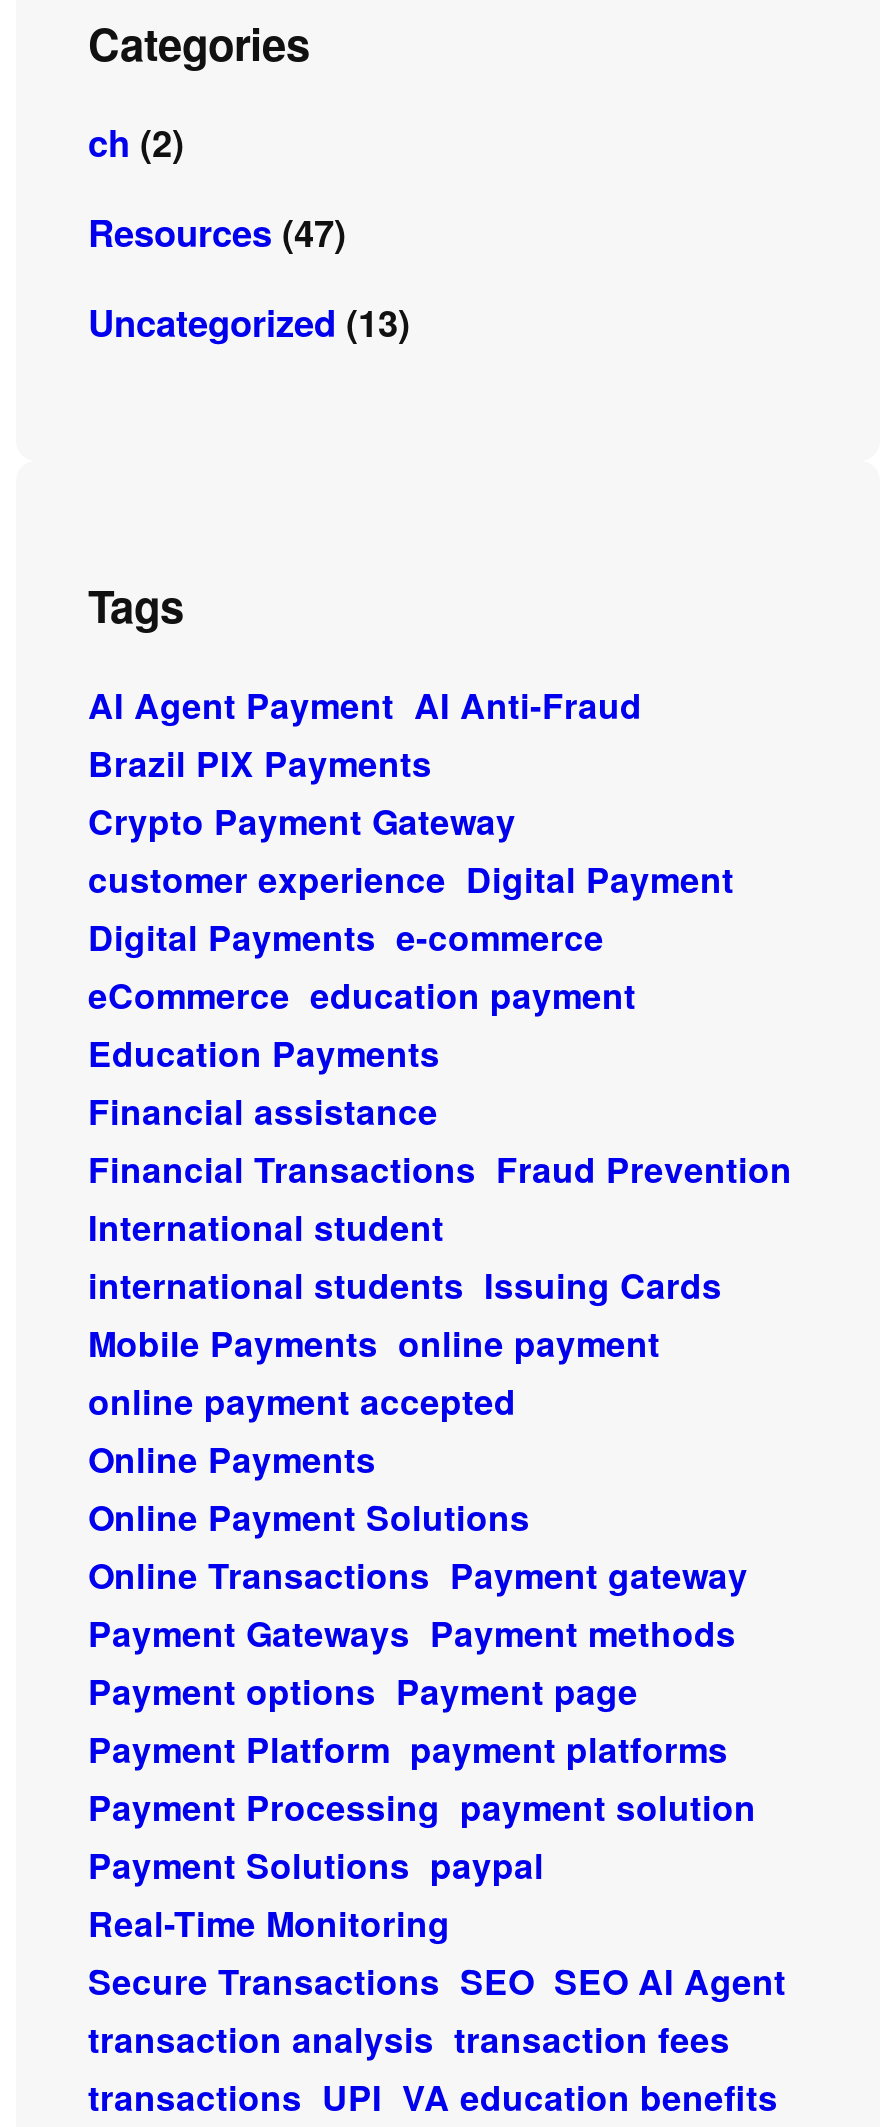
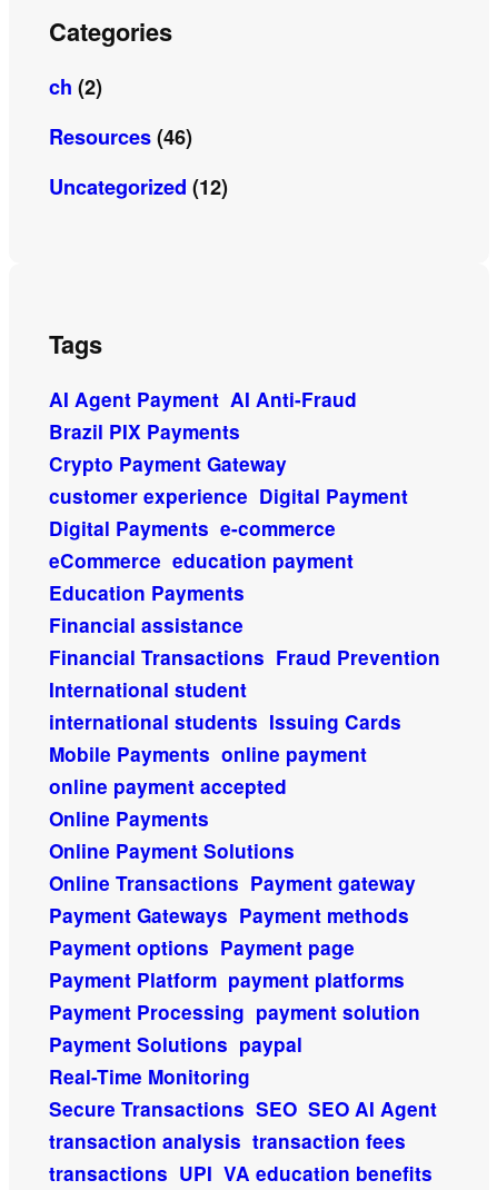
- Resources (47)
+ Resources (46)

- Uncategorized (13)
+ Uncategorized (12)
